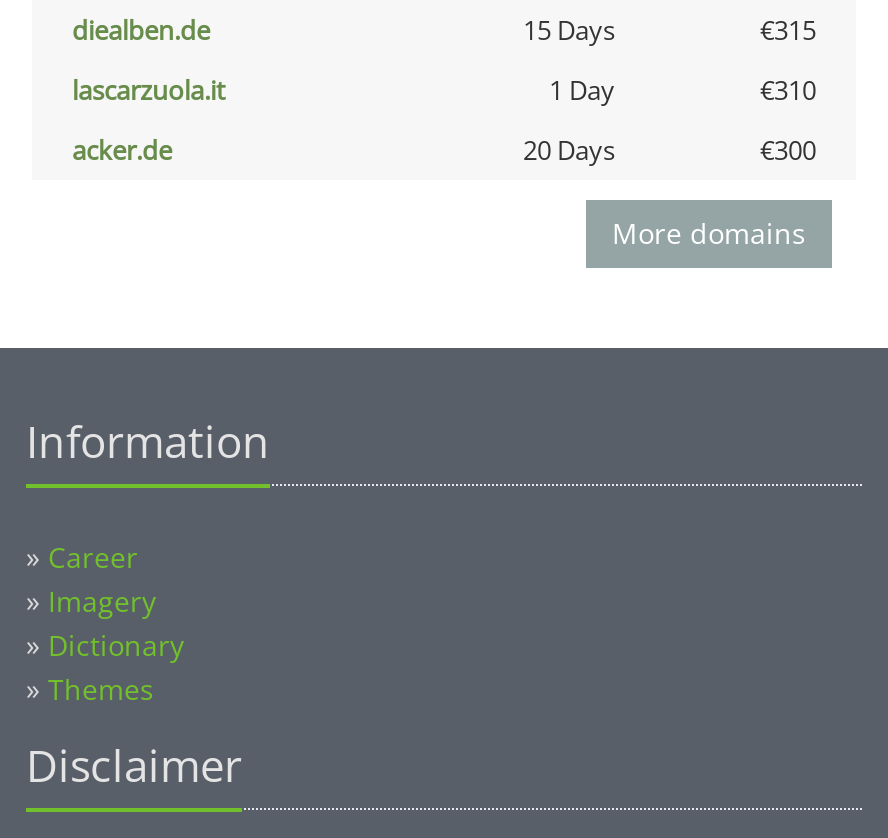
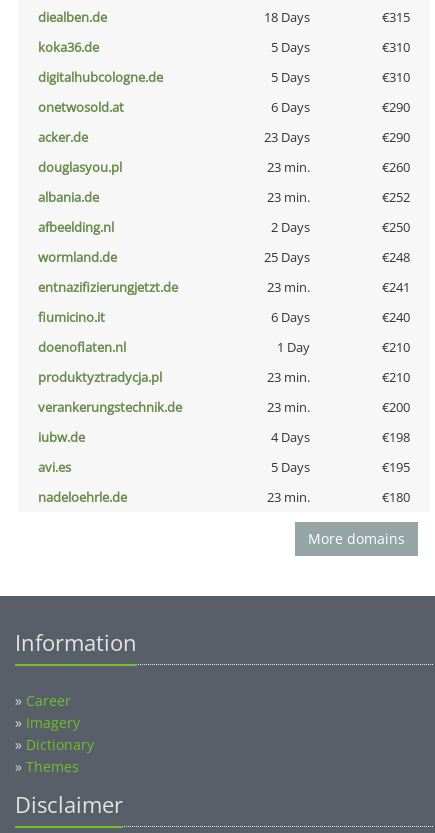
- 15 Days
+ 18 Days

- lascarzuola.it
- 1 Day
+ koka36.de
+ 5 Days

+ digitalhubcologne.de
+ 5 Days
+ €310
+ onetwosold.at
+ 6 Days
+ €290

- 20 Days
- €300
+ 23 Days
+ €290
+ douglasyou.pl
+ 23 min.
+ €260
+ albania.de
+ 23 min.
+ €252
+ afbeelding.nl
+ 2 Days
+ €250
+ wormland.de
+ 25 Days
+ €248
+ entnazifizierungjetzt.de
+ 23 min.
+ €241
+ fiumicino.it
+ 6 Days
+ €240
+ doenoflaten.nl
+ 1 Day
+ €210
+ produktyztradycja.pl
+ 23 min.
+ €210
+ verankerungstechnik.de
+ 23 min.
+ €200
+ iubw.de
+ 4 Days
+ €198
+ avi.es
+ 5 Days
+ €195
+ nadeloehrle.de
+ 23 min.
+ €180
